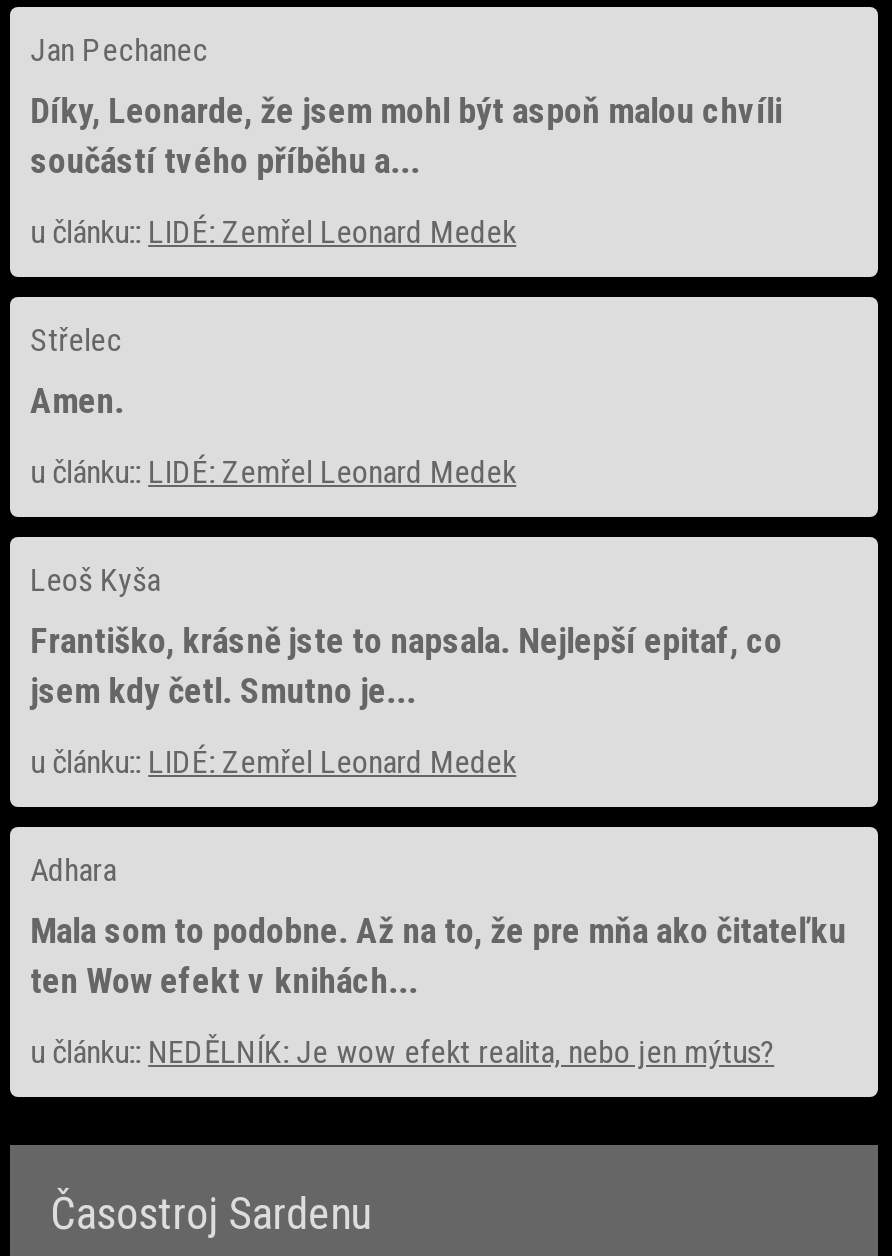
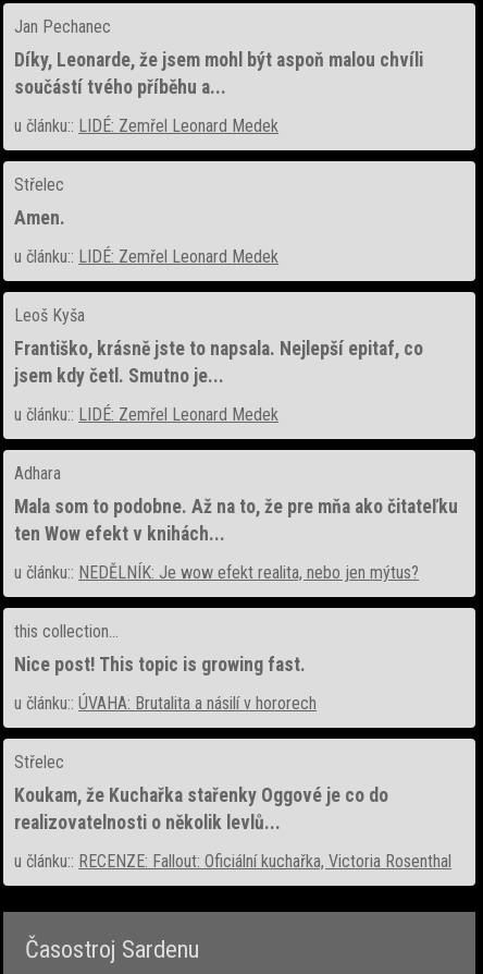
+ this collection...
+ Nice post! This topic is growing fast.
+ u článku:: ÚVAHA: Brutalita a násilí v hororech
+ Střelec
+ Koukam, že Kuchařka stařenky Oggové je co do
+ realizovatelnosti o několik levlů...
+ u článku:: RECENZE: Fallout: Oficiální kuchařka, Victoria Rosenthal
